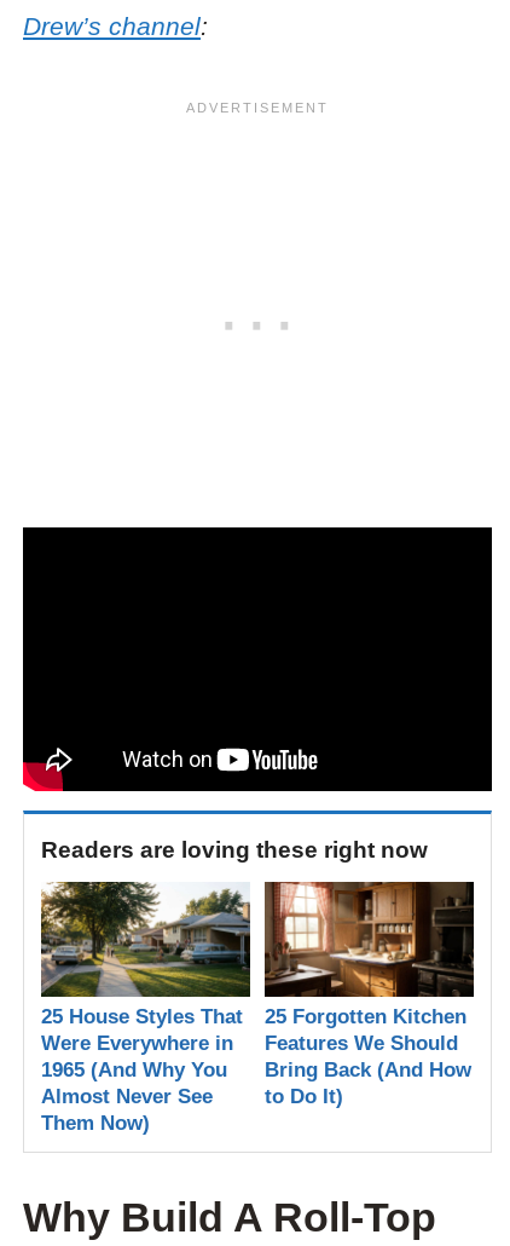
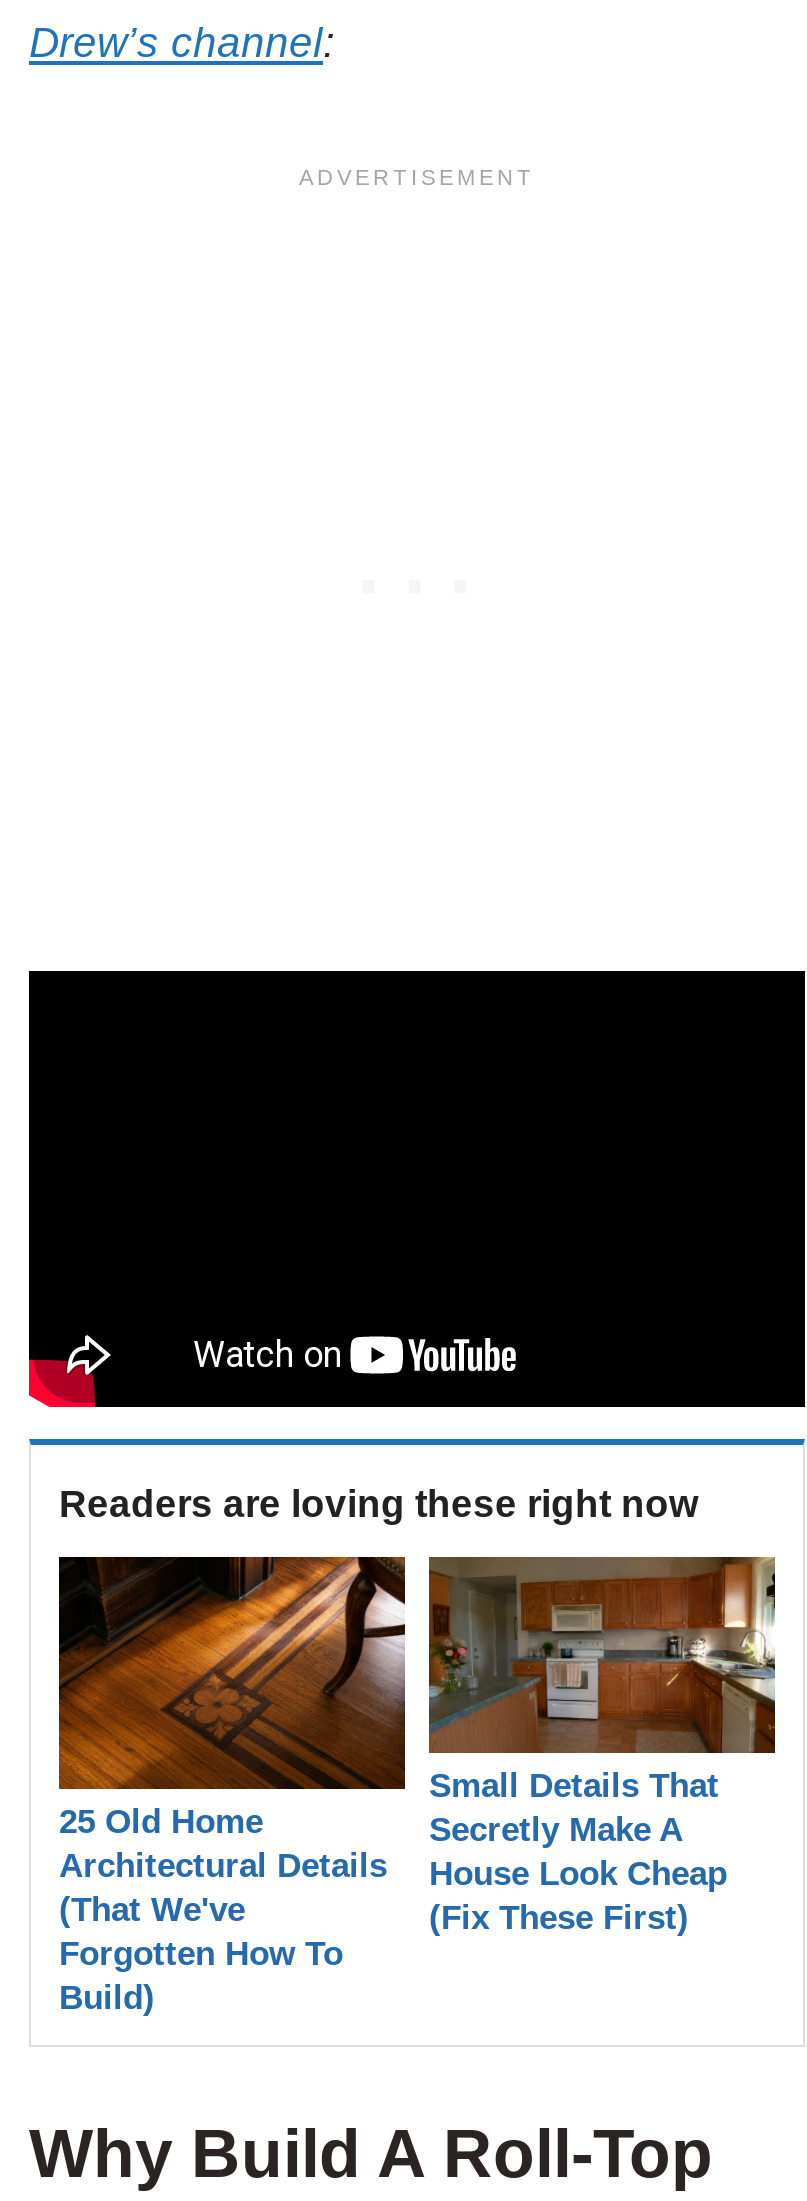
- [image]
- 25 Forgotten Kitchen
- Features We Should
- Bring Back (And How
- to Do It)
+ [image]
+ Small Details That
+ Secretly Make A
+ House Look Cheap
+ (Fix These First)

- [image]
+ [image]

- 25 House Styles That
- Were Everywhere in
- 1965 (And Why You
- Almost Never See
- Them Now)
+ 25 Old Home
+ Architectural Details
+ (That We've
+ Forgotten How To
+ Build)
